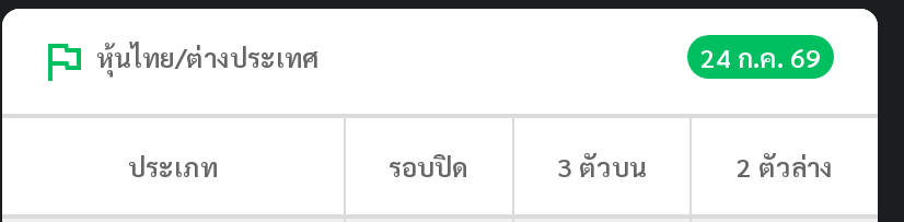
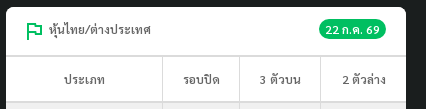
- 24 ก.ค. 69
+ 22 ก.ค. 69
